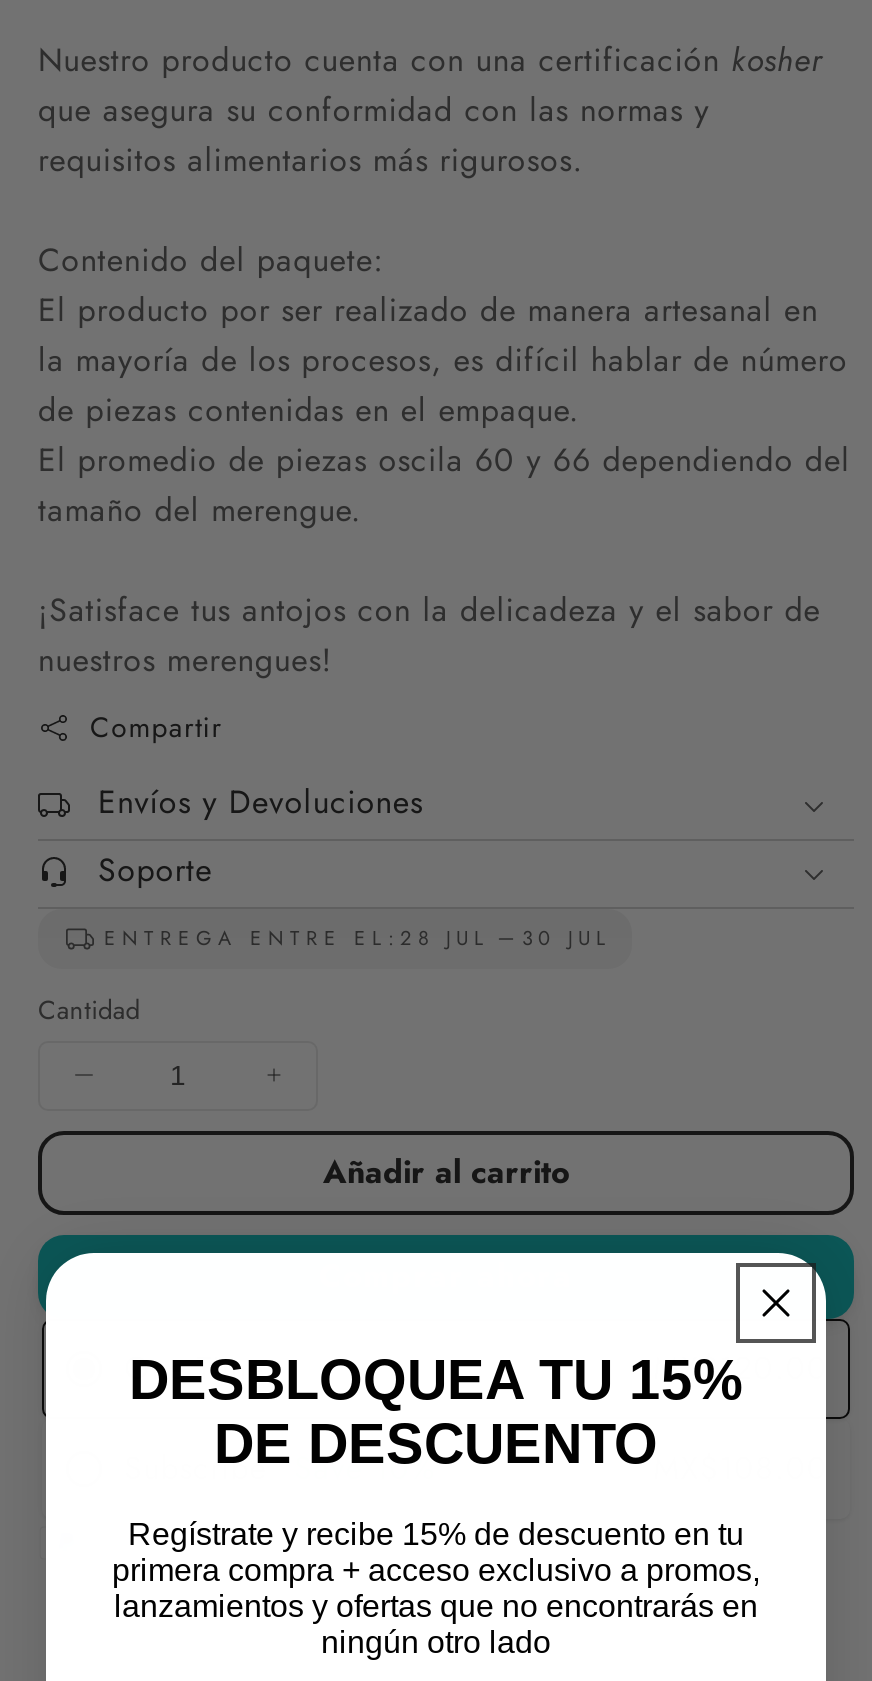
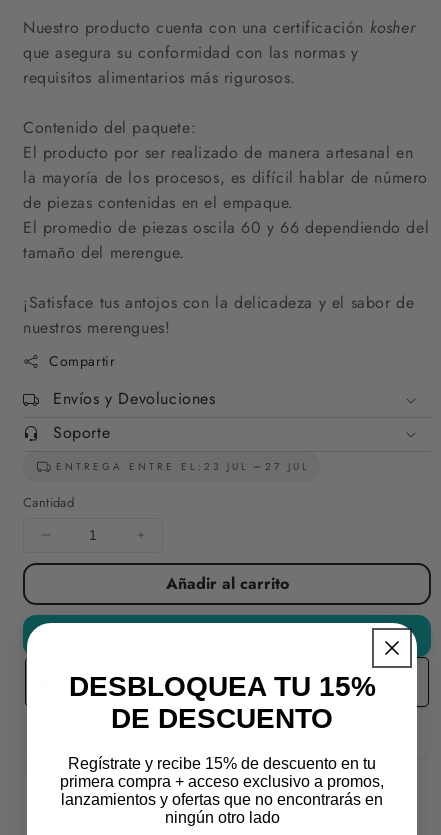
- ENTREGA ENTRE EL: 28 JUL
+ ENTREGA ENTRE EL: 23 JUL

- 30 JUL
+ 27 JUL
